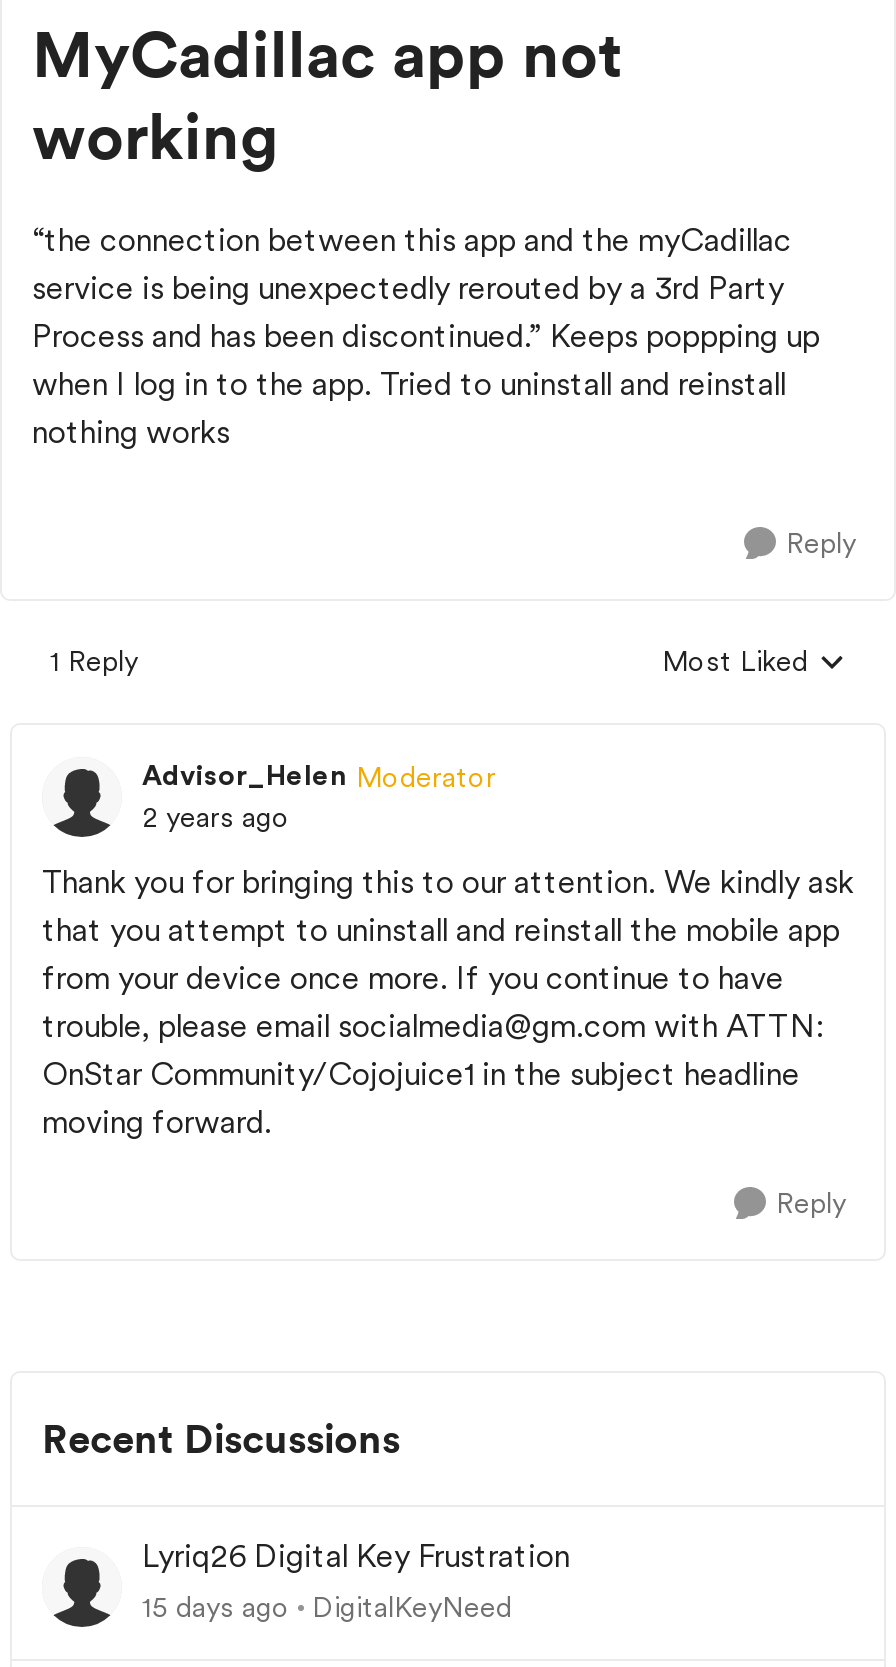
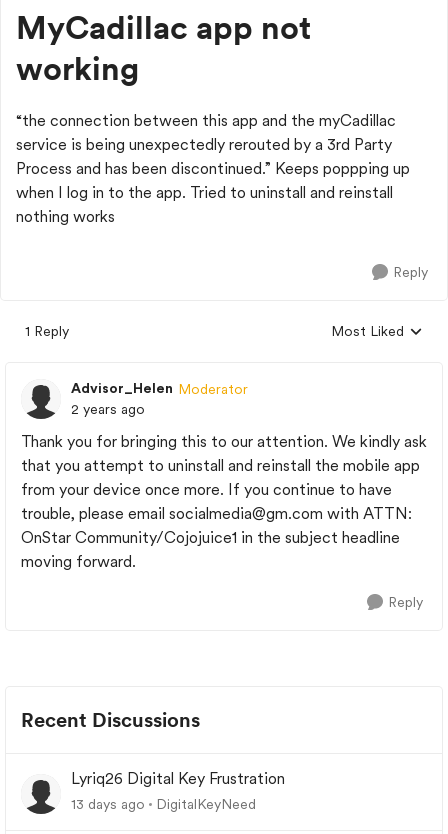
- 15 days ago DigitalKeyNeed
+ 13 days ago DigitalKeyNeed
